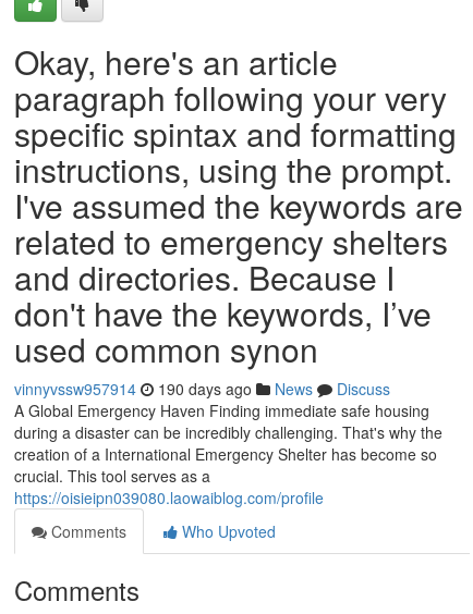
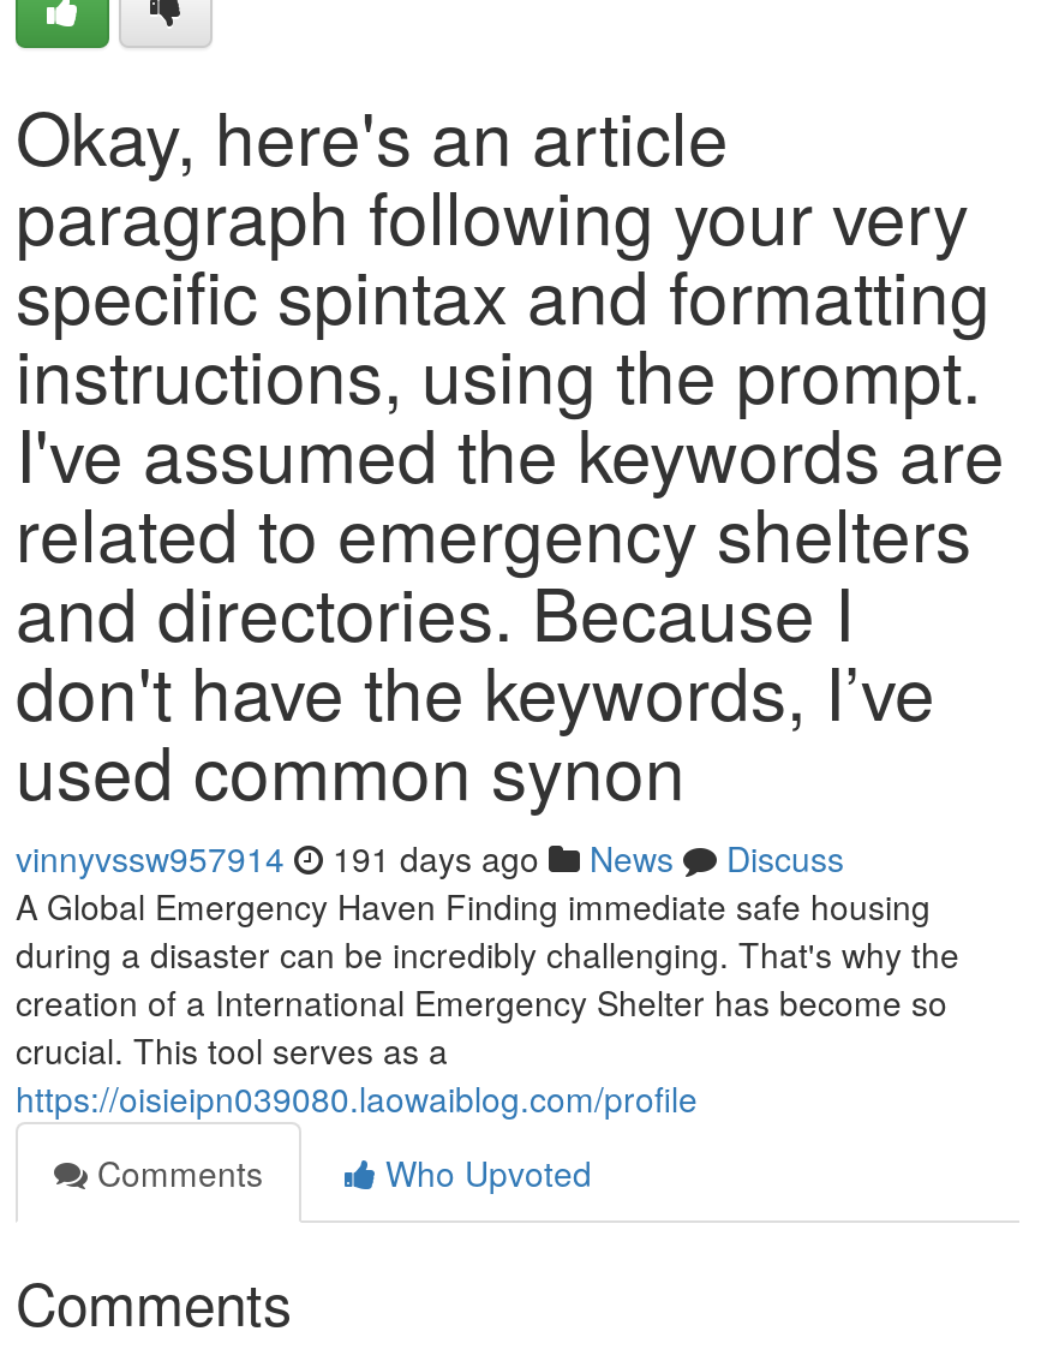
- vinnyvssw957914 190 days ago News Discuss
+ vinnyvssw957914 191 days ago News Discuss
